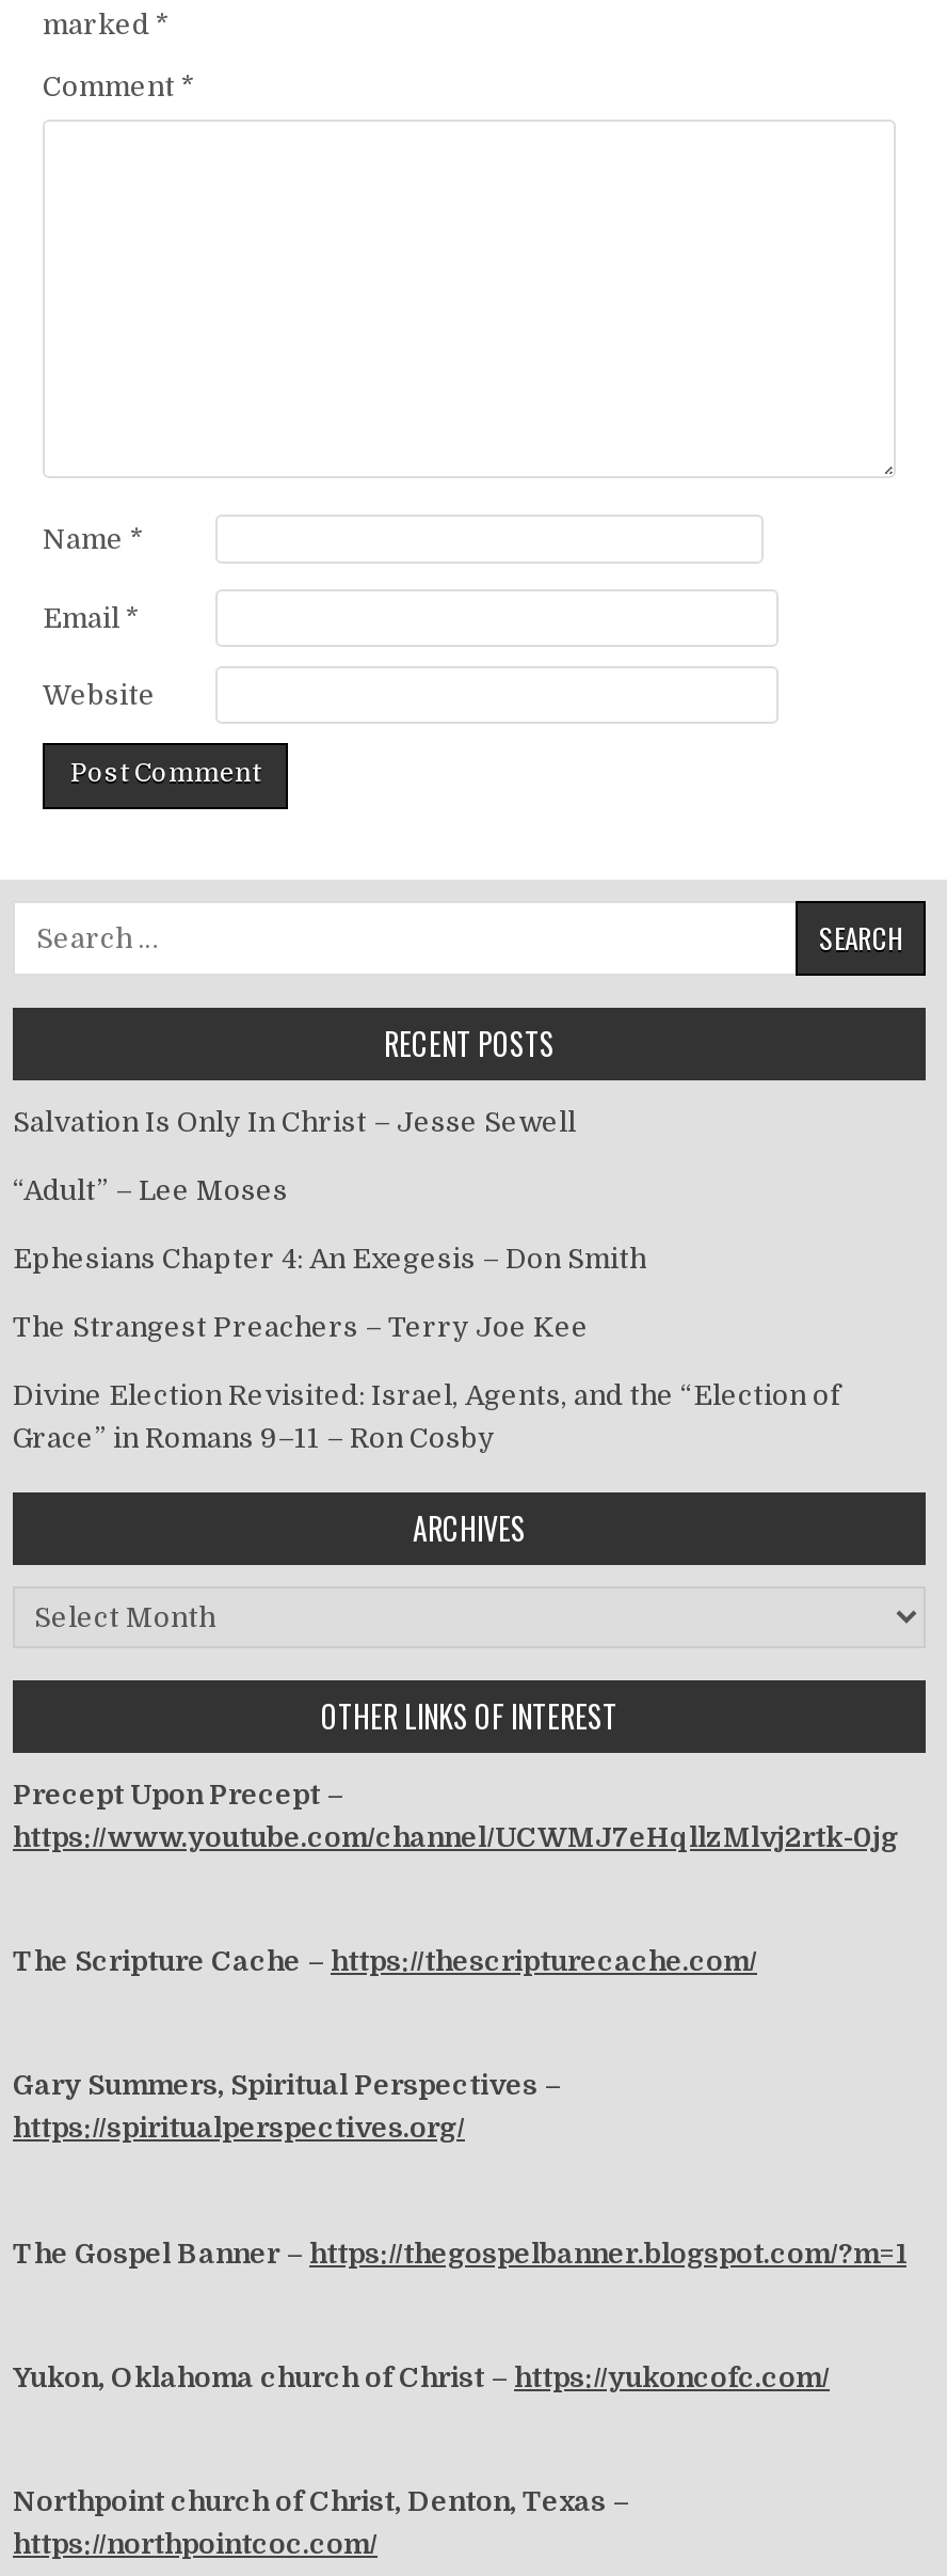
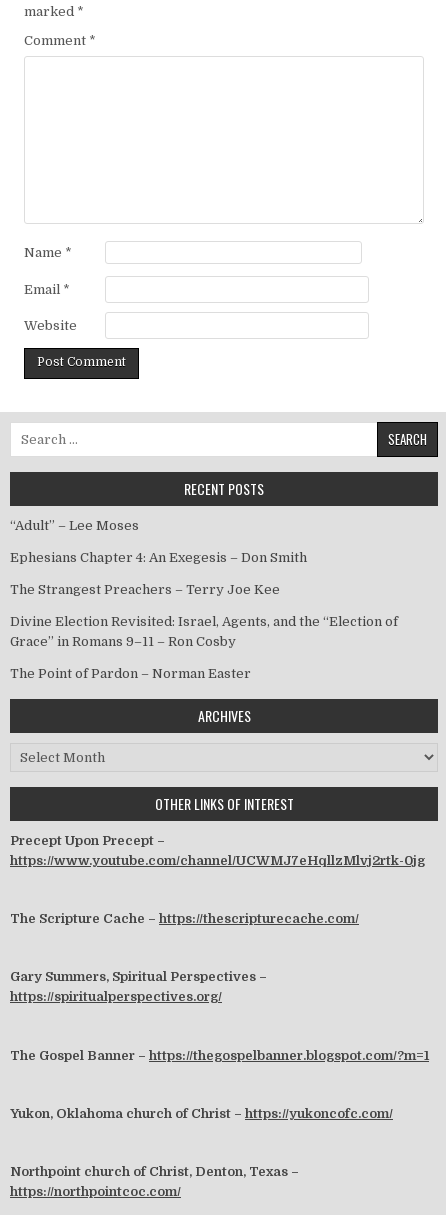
- Salvation Is Only In Christ – Jesse Sewell

moved up: “Adult” – Lee Moses | Ephesians Chapter 4: An Exegesis – Don Smith | The Strangest Preachers – Terry Joe Kee | Divine Election Revisited: Israel, Agents, and the “Election of | Grace” in Romans 9–11 – Ron Cosby

+ The Point of Pardon – Norman Easter
